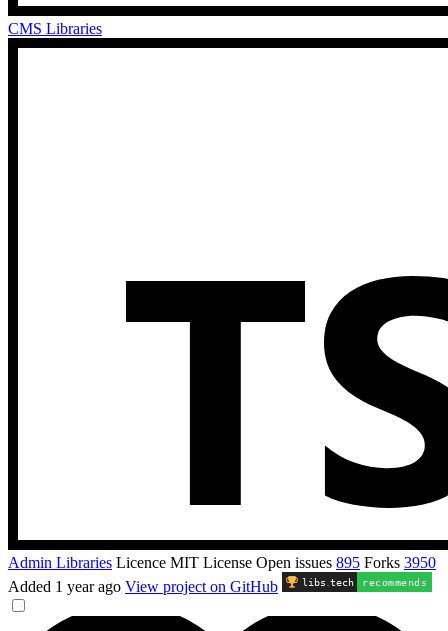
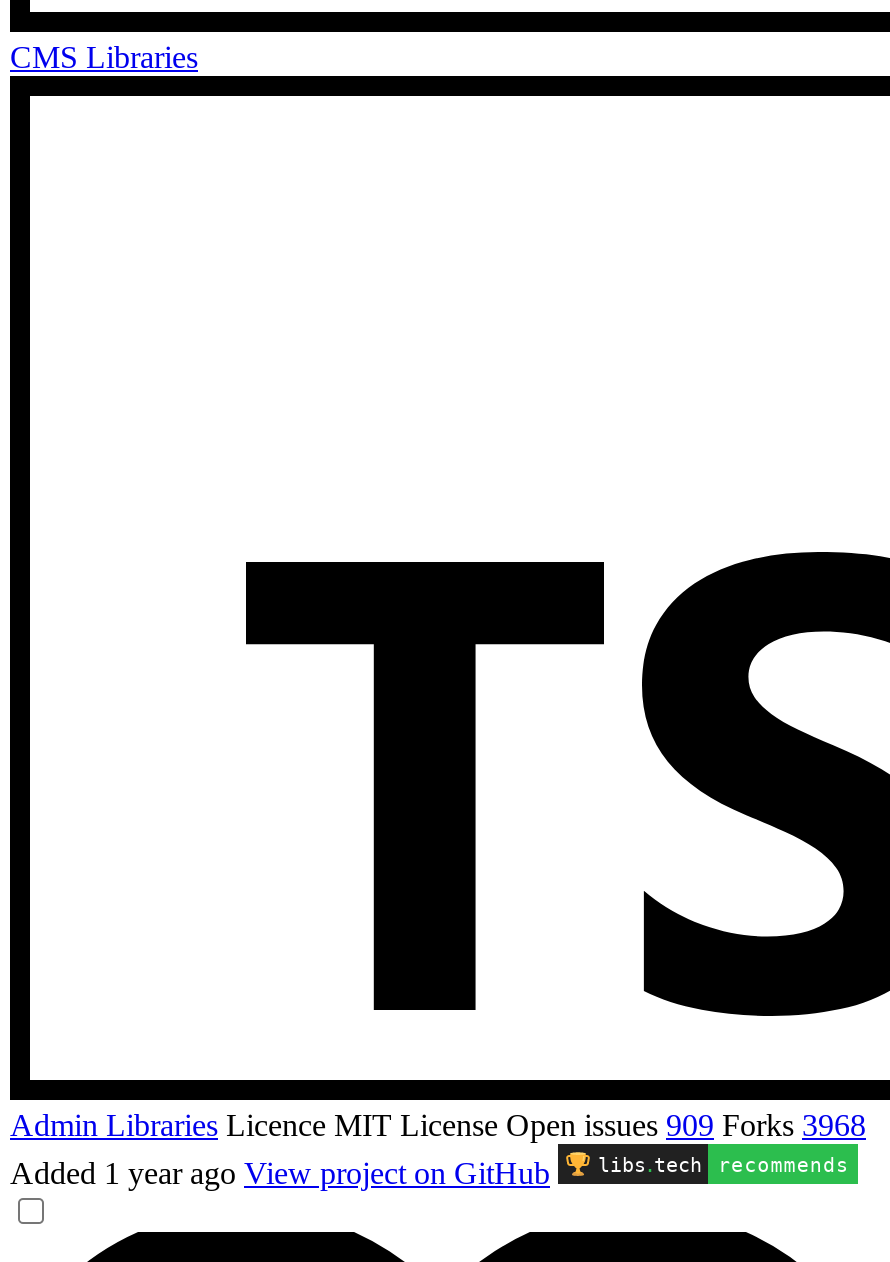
- Admin Libraries Licence MIT License Open issues 895 Forks 3950
+ Admin Libraries Licence MIT License Open issues 909 Forks 3968
